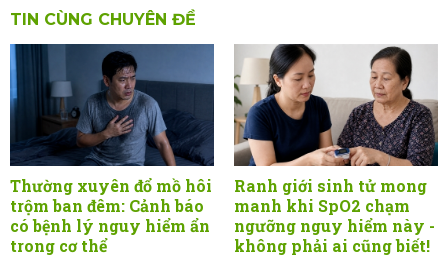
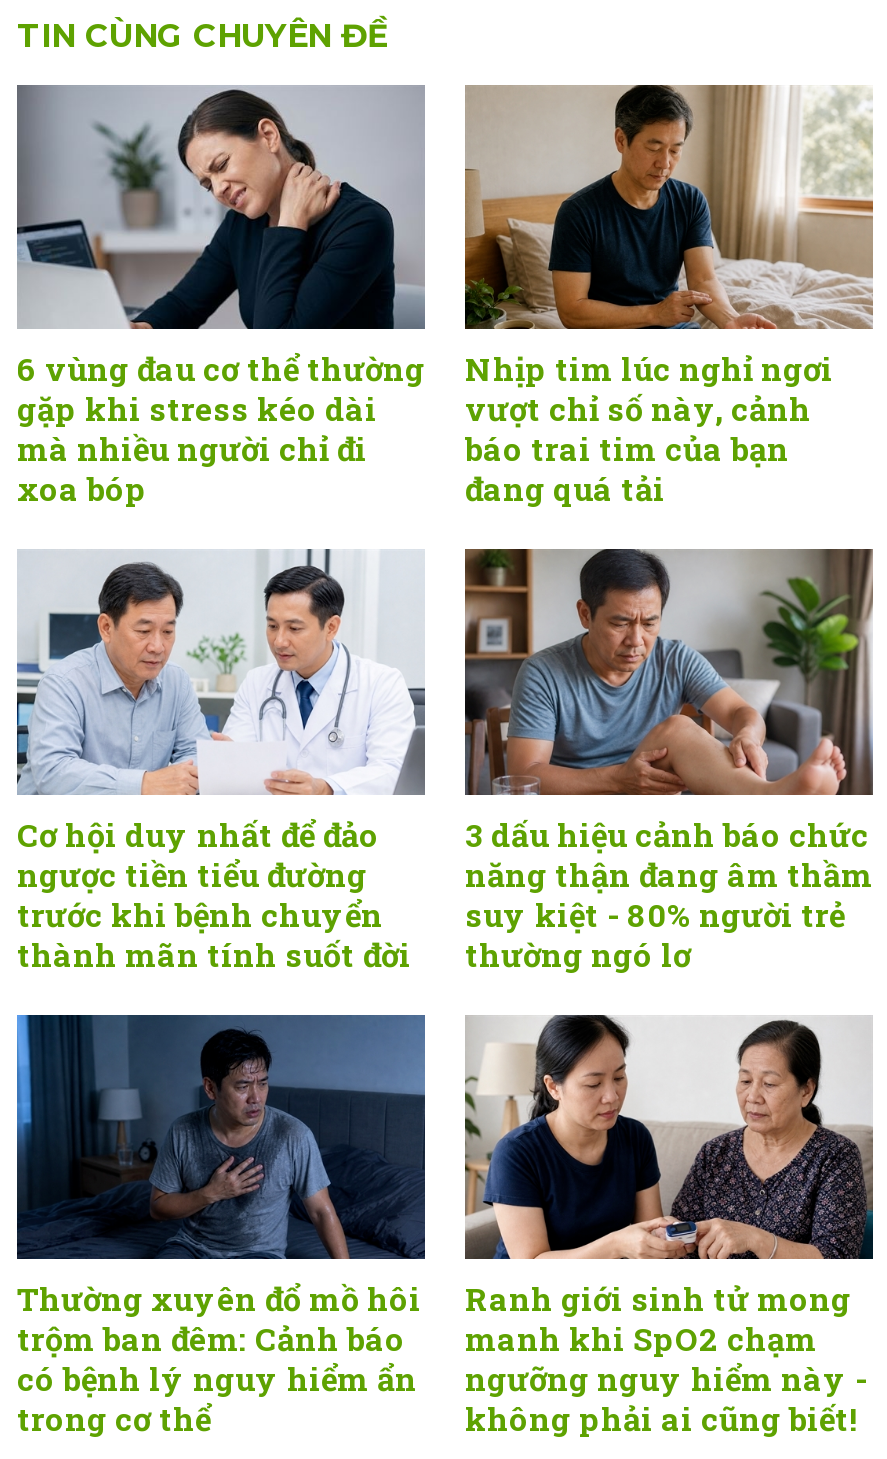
+ [image]
+ 6 vùng đau cơ thể thường
+ gặp khi stress kéo dài
+ mà nhiều người chỉ đi
+ xoa bóp

+ [image]
+ Cơ hội duy nhất để đảo
+ ngược tiền tiểu đường
+ trước khi bệnh chuyển
+ thành mãn tính suốt đời

+ [image]
+ Nhịp tim lúc nghỉ ngơi
+ vượt chỉ số này, cảnh
+ báo trai tim của bạn
+ đang quá tải

+ [image]
+ 3 dấu hiệu cảnh báo chức
+ năng thận đang âm thầm
+ suy kiệt - 80% người trẻ
+ thường ngó lơ
